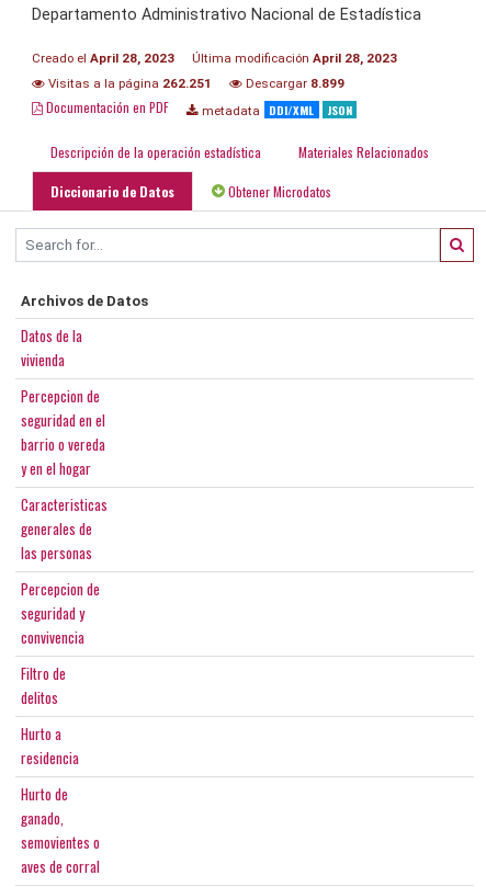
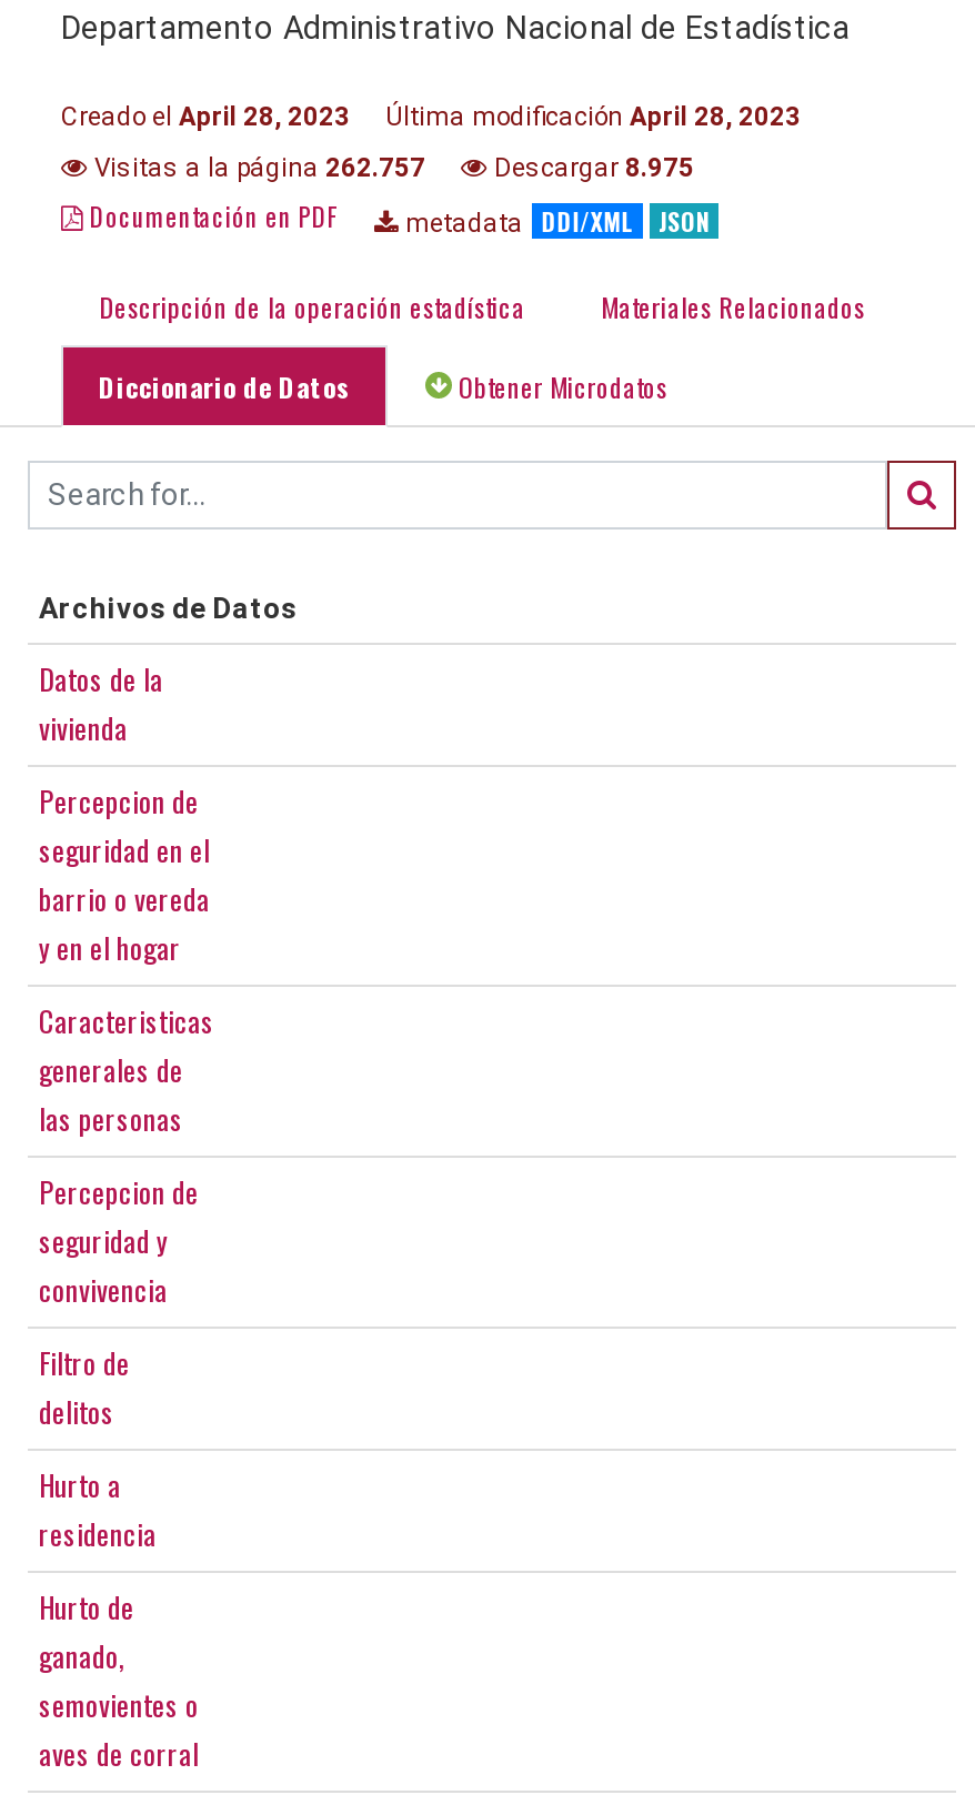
- Visitas a la página 262.251
+ Visitas a la página 262.757

- Descargar 8.899
+ Descargar 8.975
